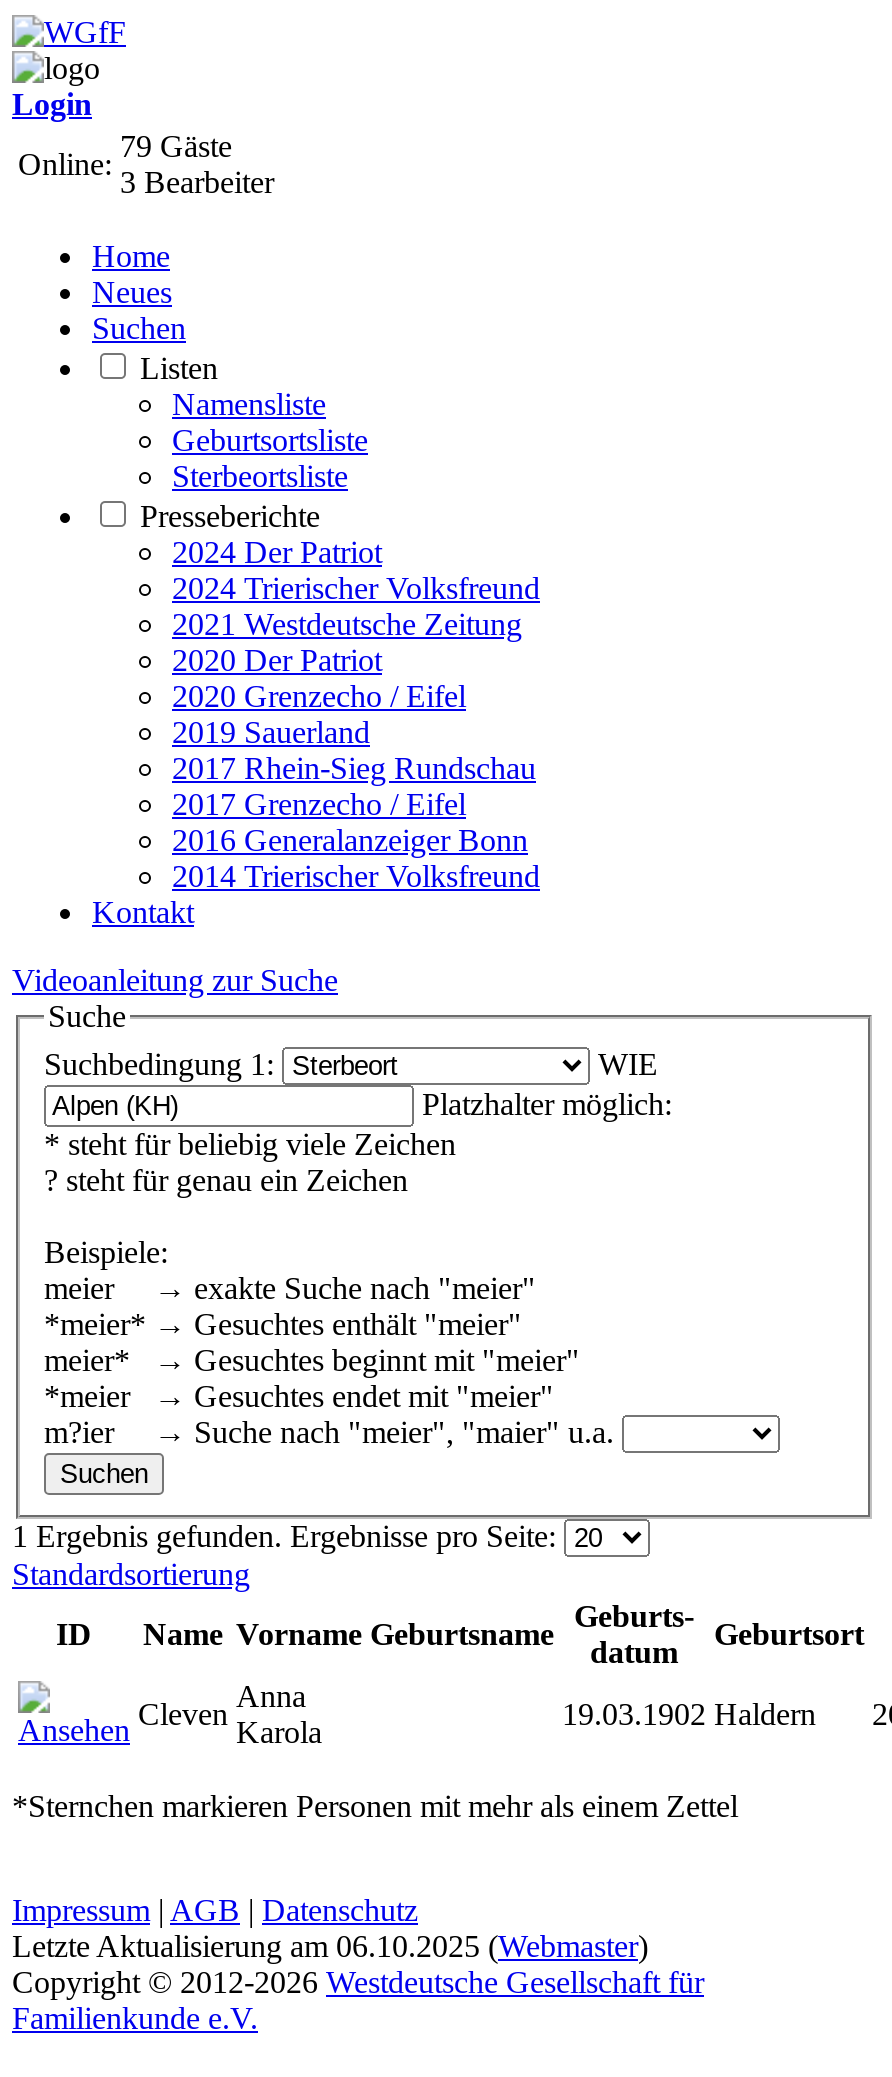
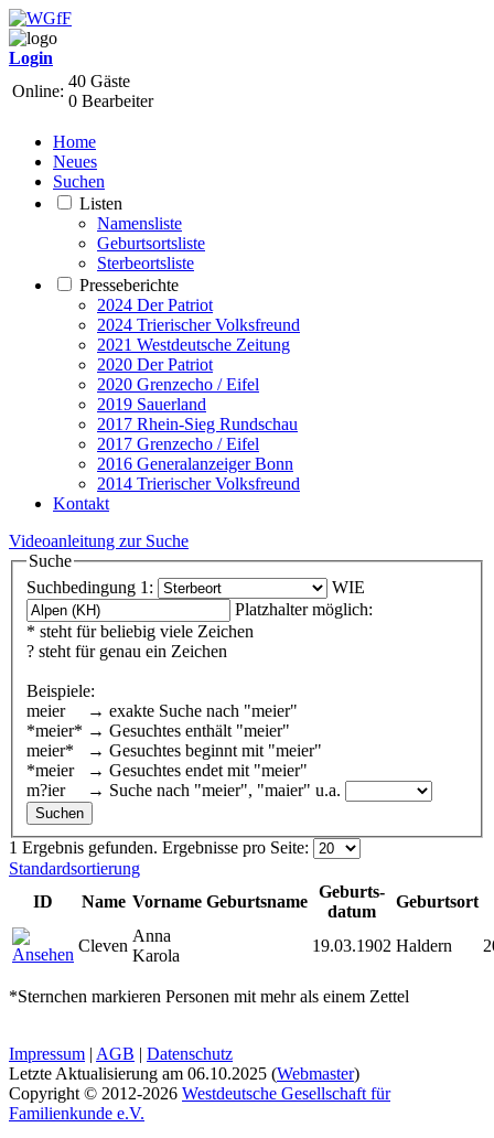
- 79 Gäste
+ 40 Gäste

- 3 Bearbeiter
+ 0 Bearbeiter
